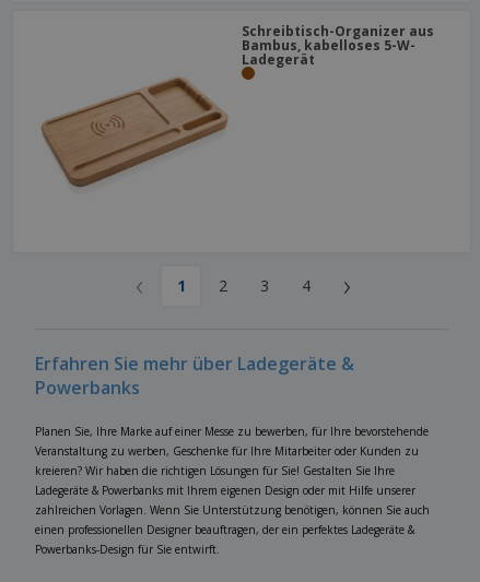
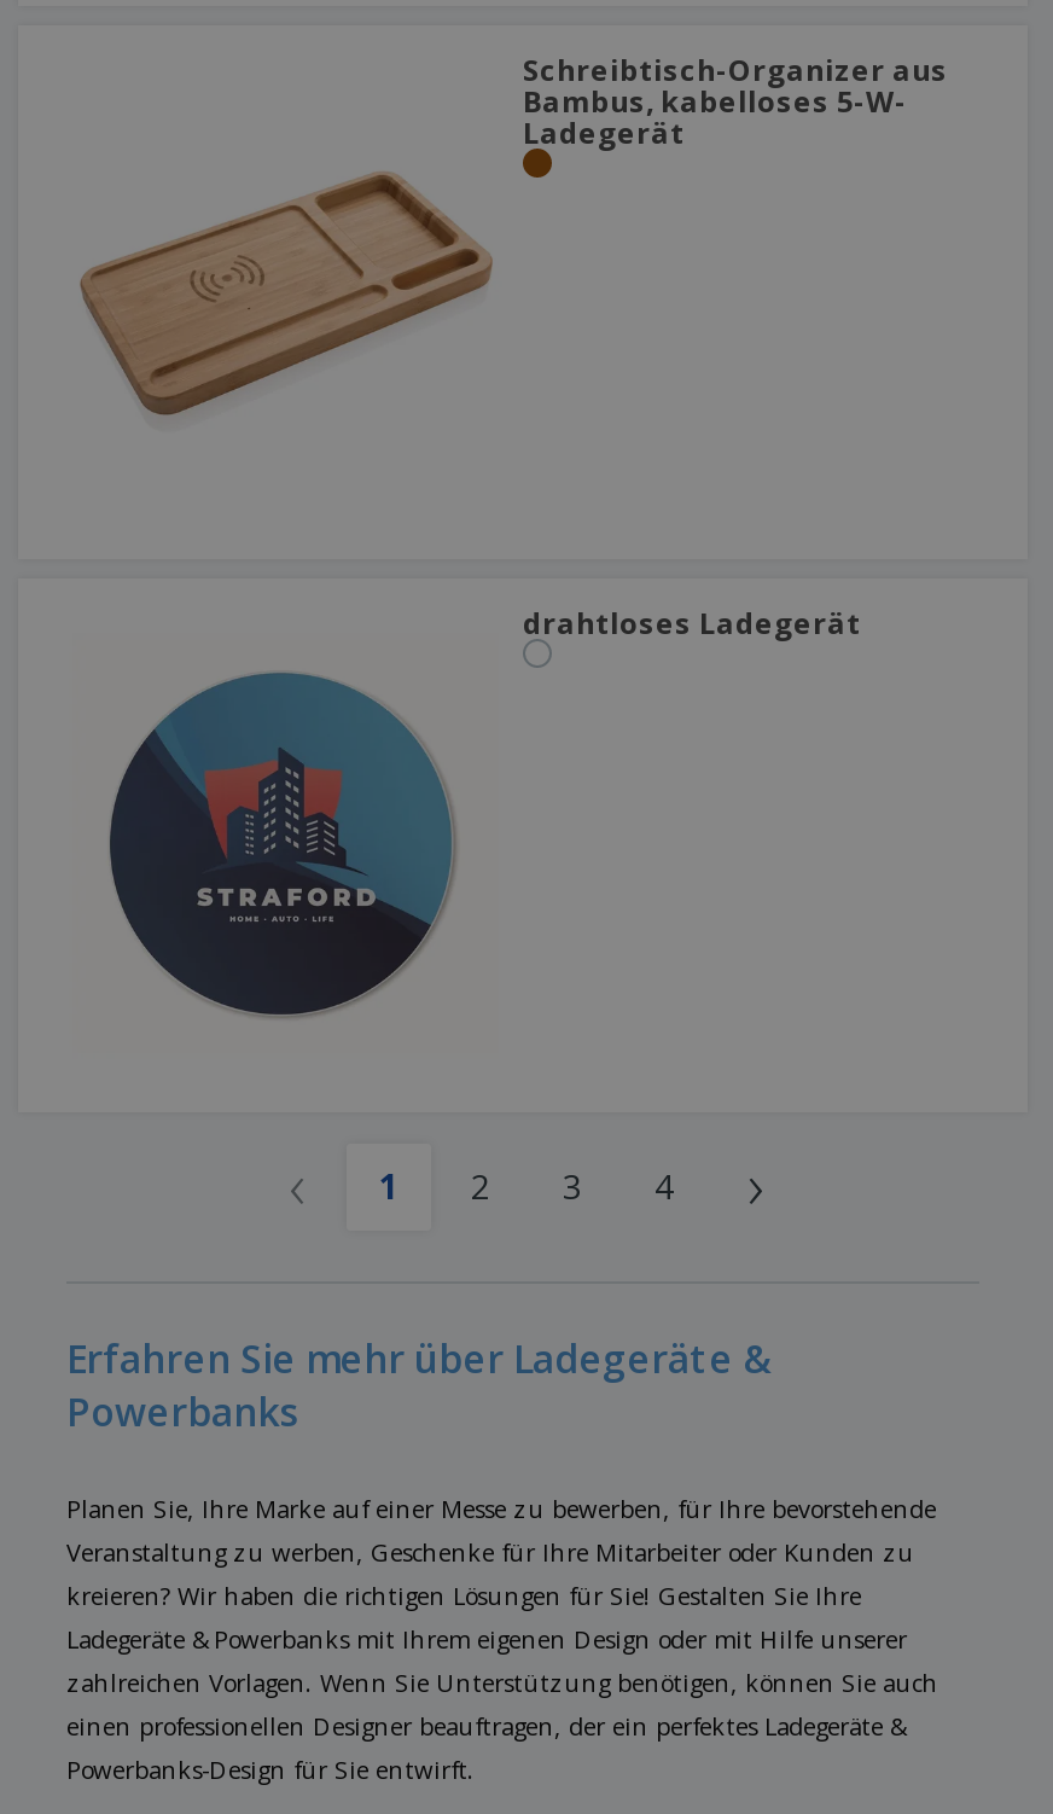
+ [image]

+ drahtloses Ladegerät
